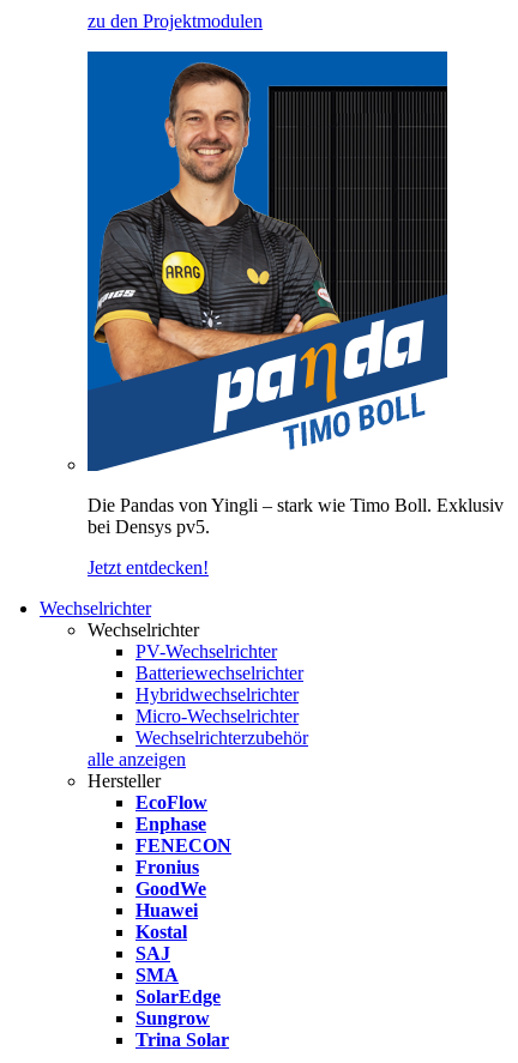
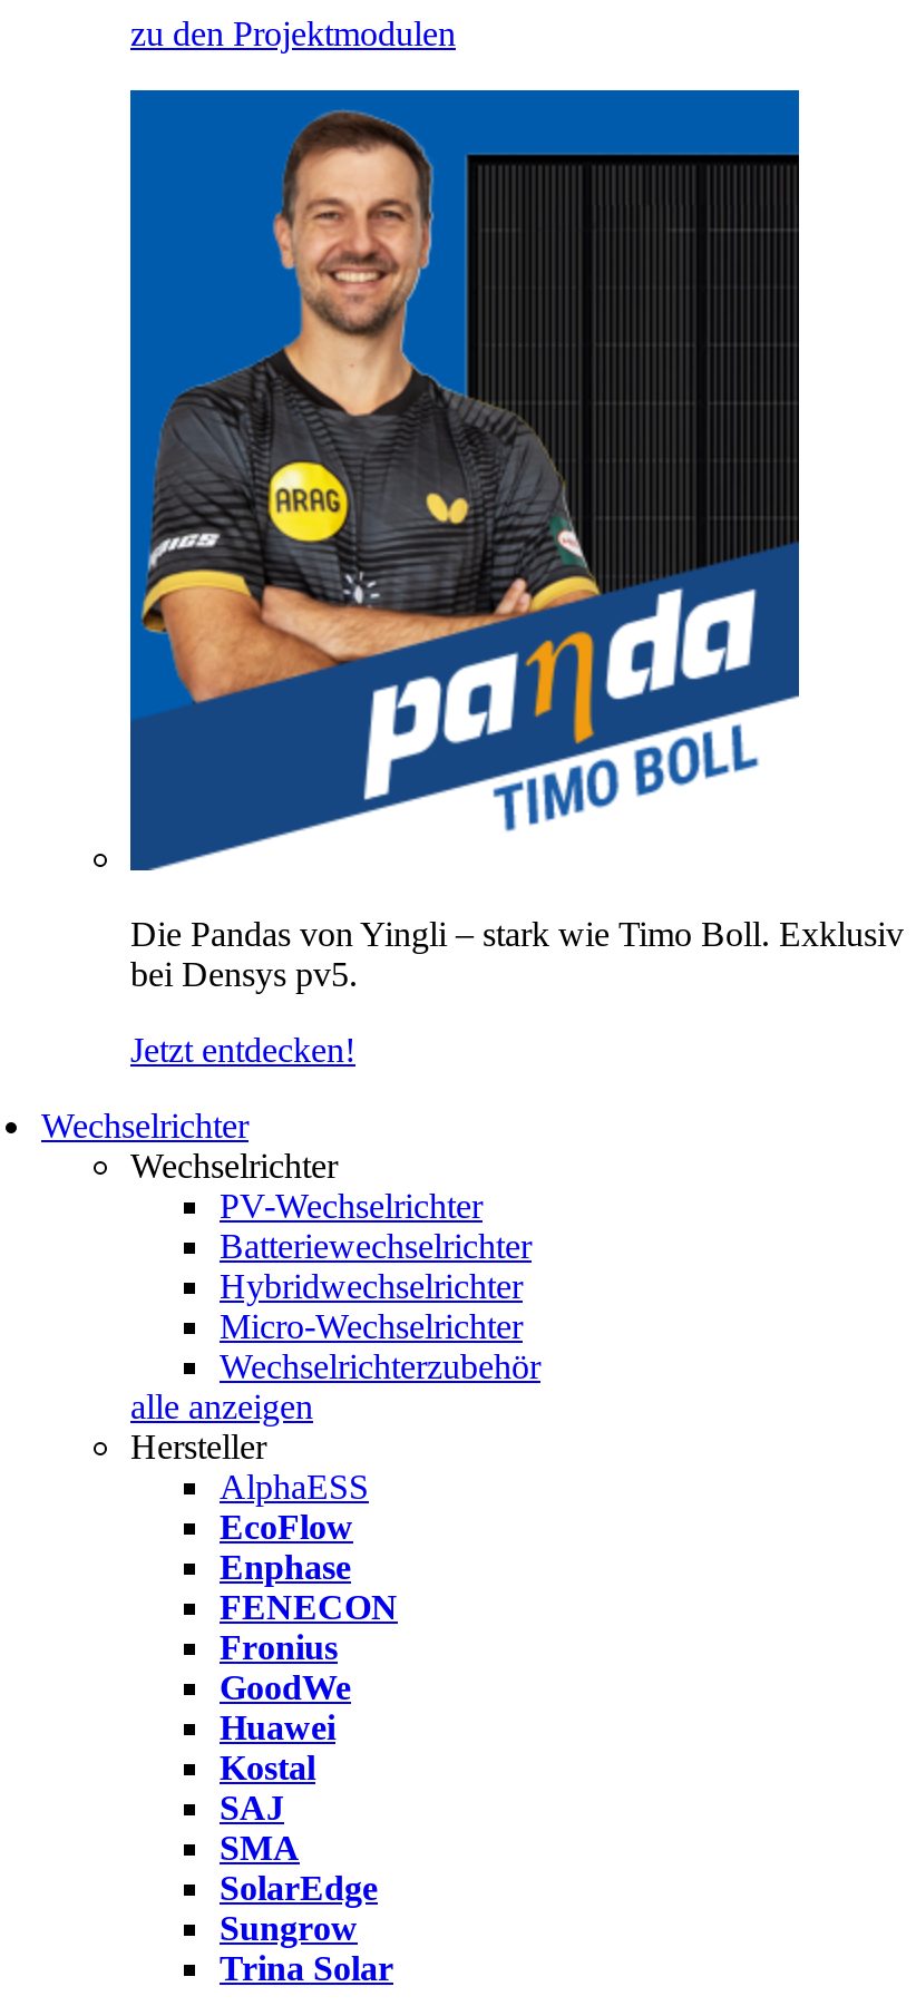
+ AlphaESS
